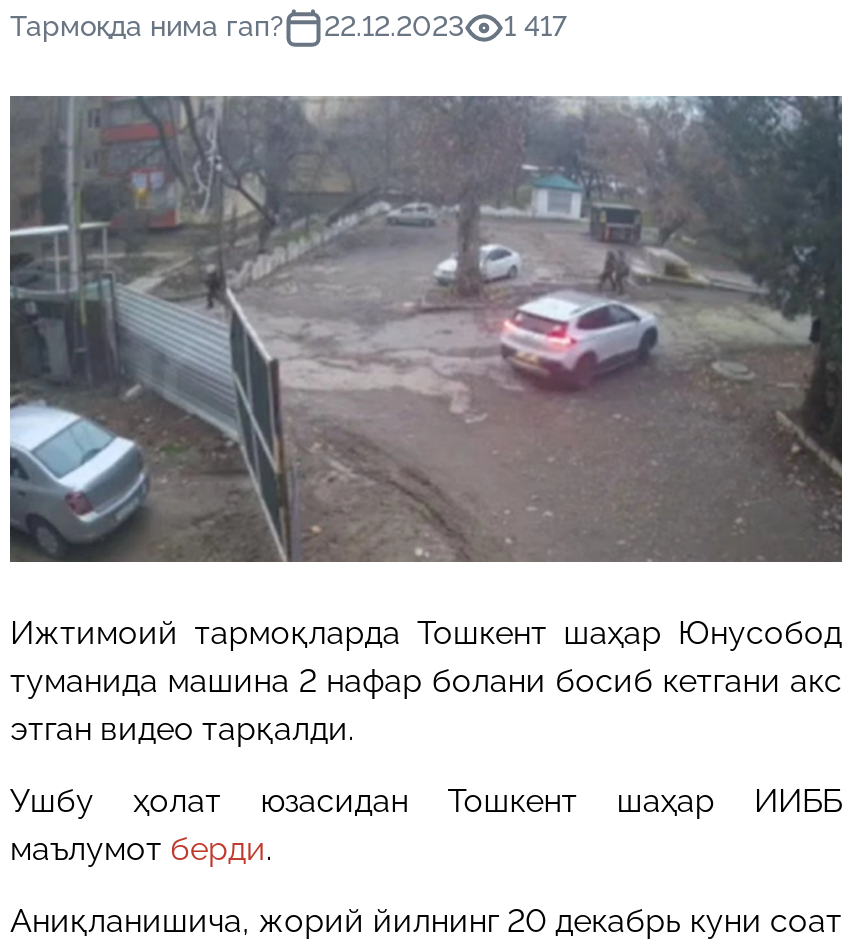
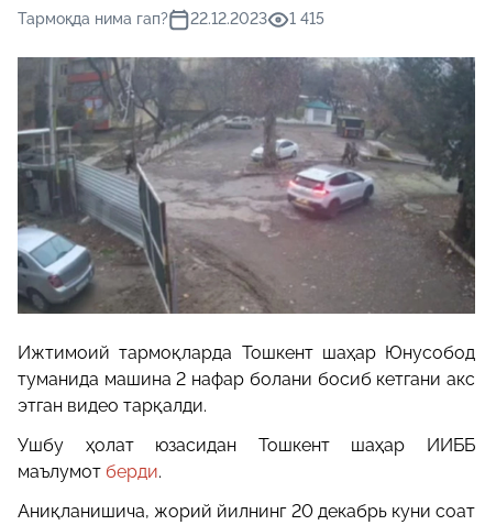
- Тармоқда нима гап? 22.12.2023 1 417
+ Тармоқда нима гап? 22.12.2023 1 415
